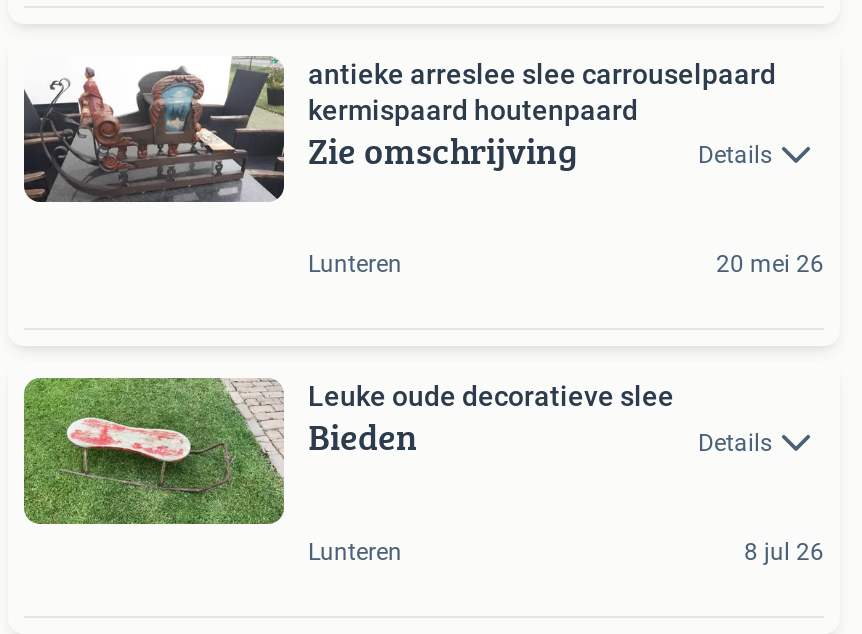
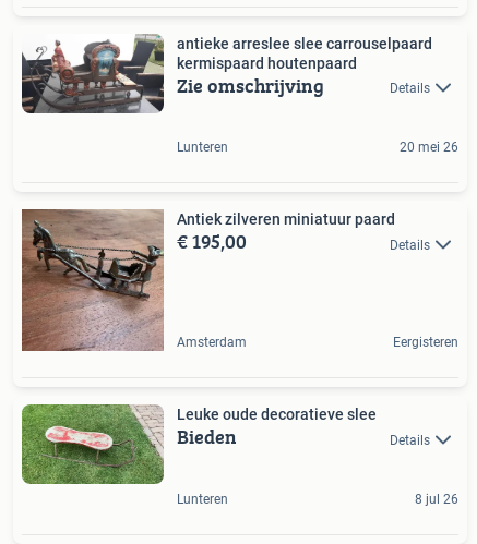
+ [image]
+ Antiek zilveren miniatuur paard
+ € 195,00
+ Details

+ Amsterdam
+ Eergisteren
